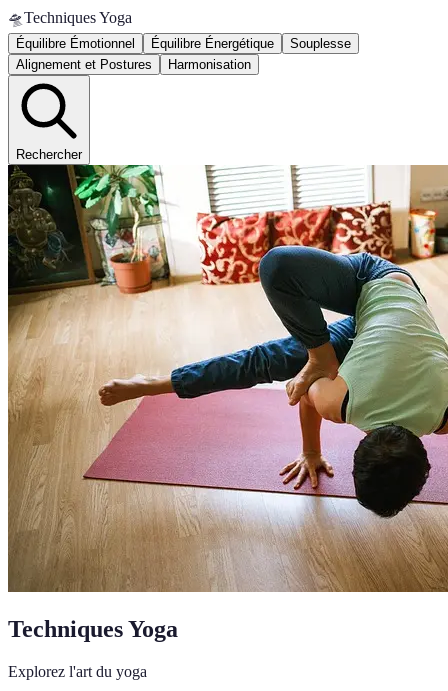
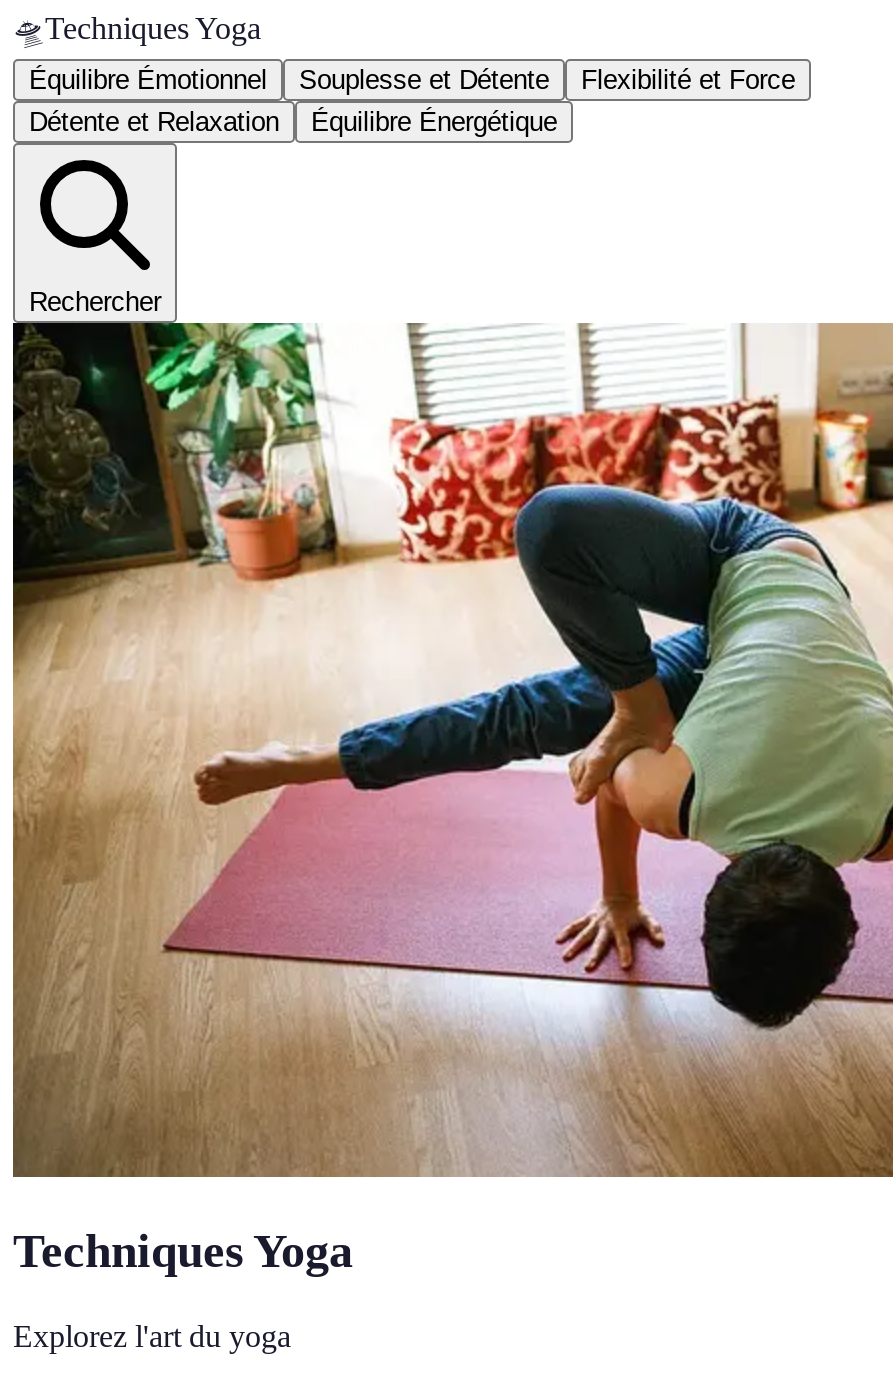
- Souplesse
- Alignement et Postures
- Harmonisation

moved down: Équilibre Énergétique

+ Souplesse et Détente
+ Flexibilité et Force
+ Détente et Relaxation
